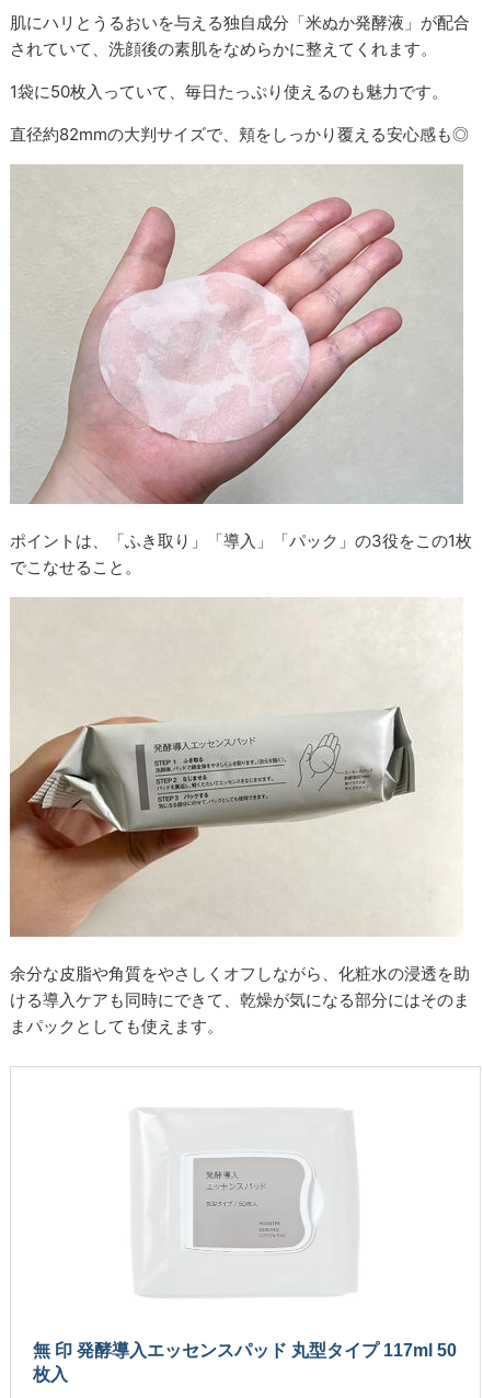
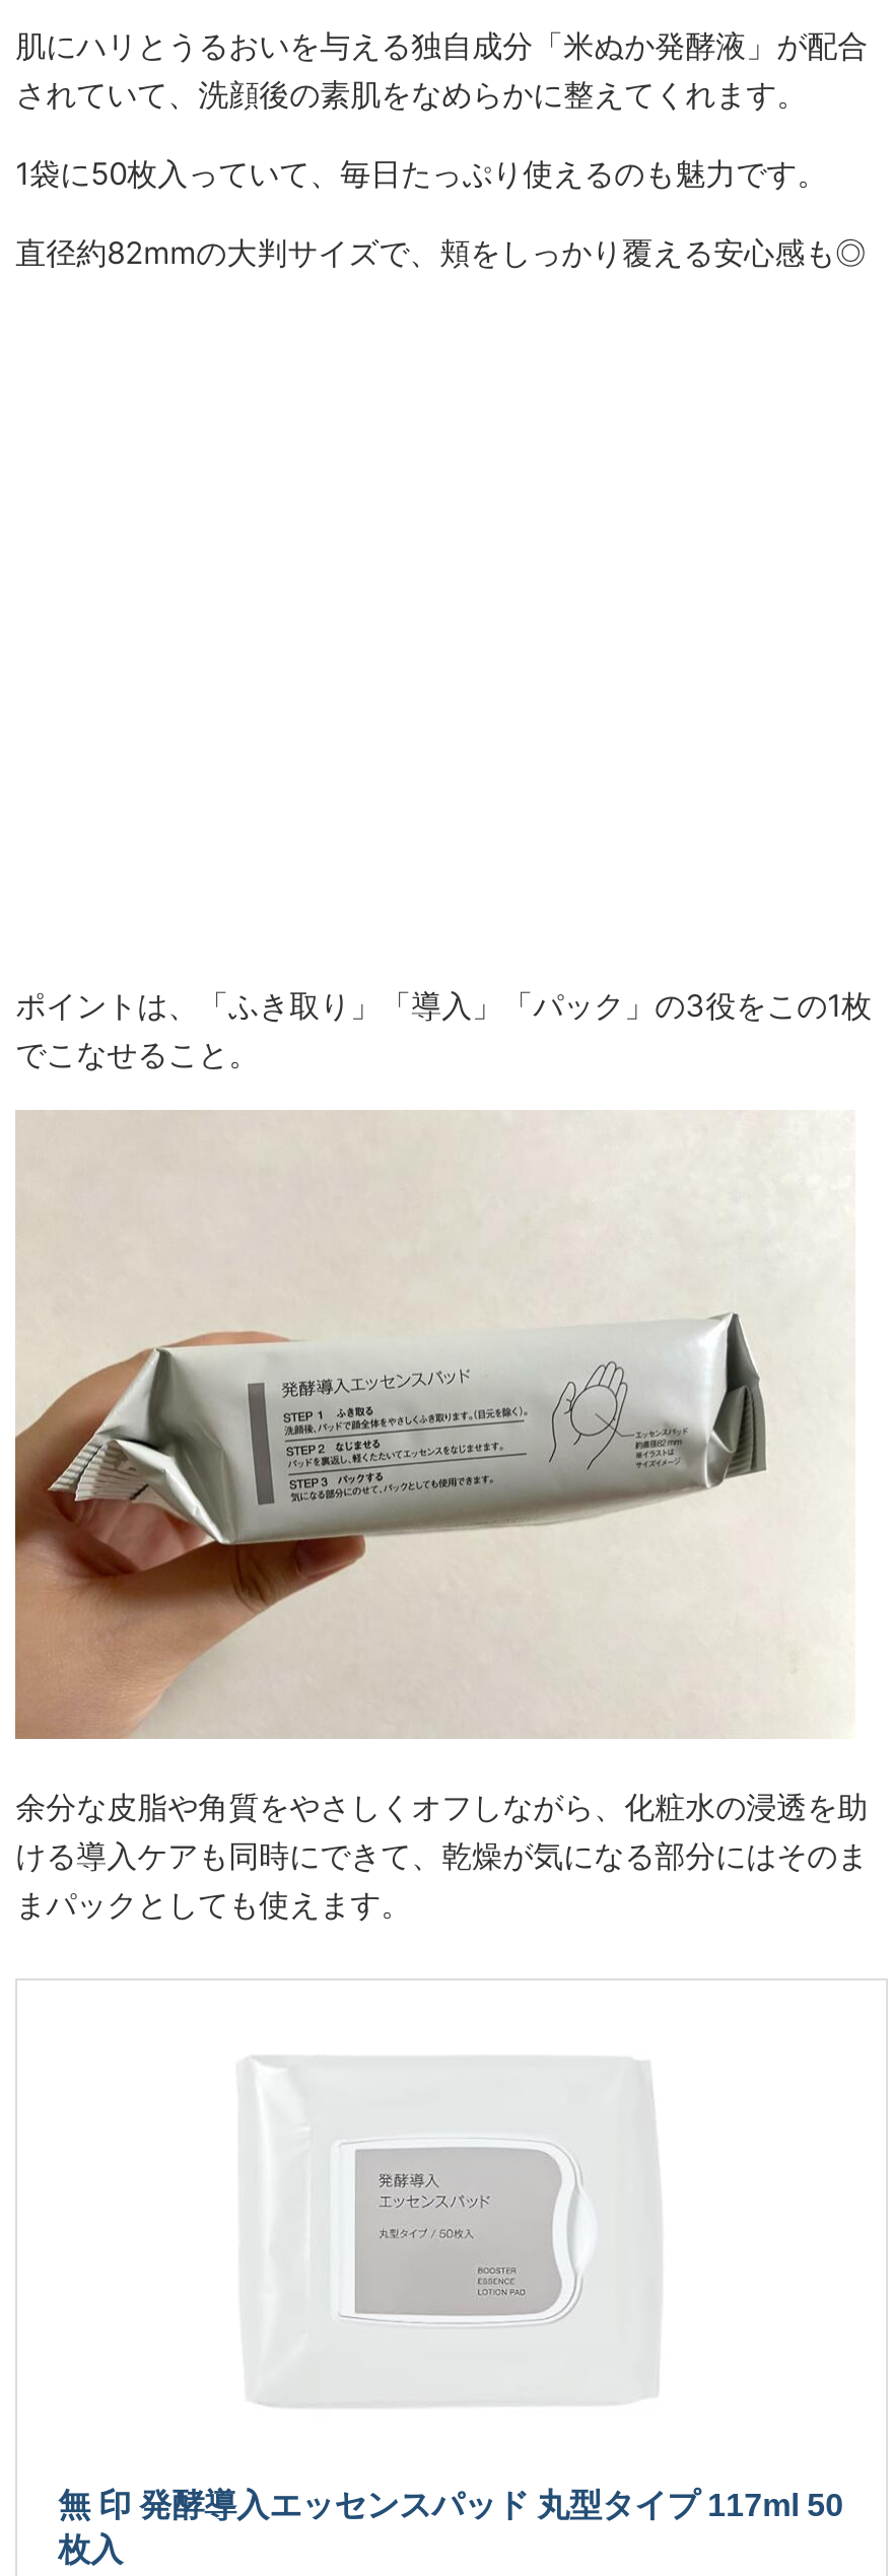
- [image]
